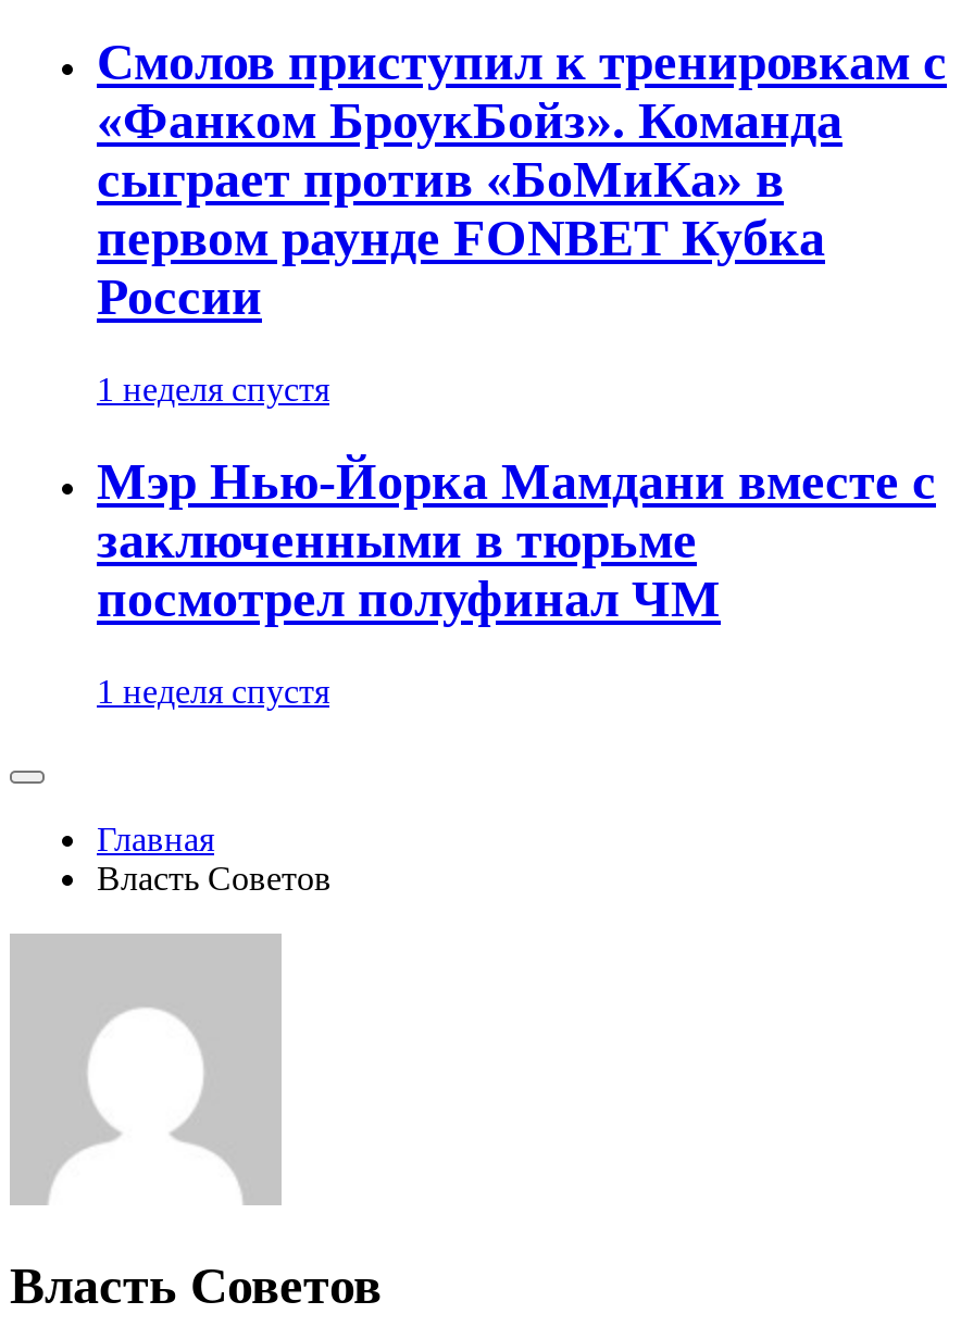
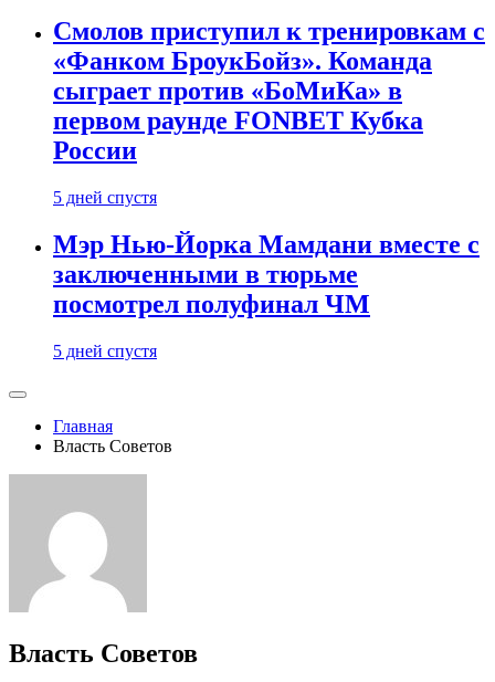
- 1 неделя спустя
+ 5 дней спустя

- 1 неделя спустя
+ 5 дней спустя
